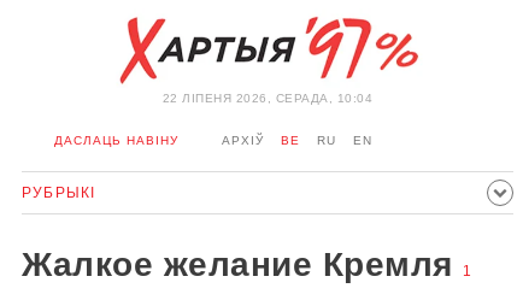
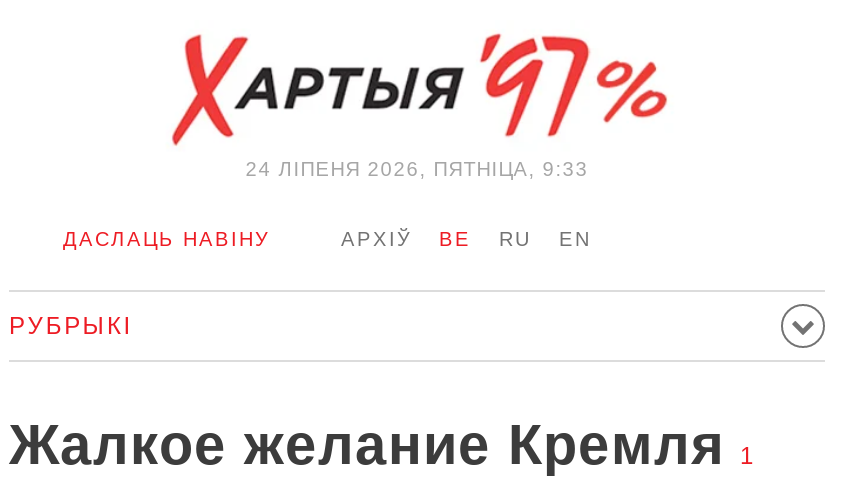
- 22 ЛIПЕНЯ 2026, СЕРАДА, 10:04
+ 24 ЛIПЕНЯ 2026, ПЯТНІЦА, 9:33
